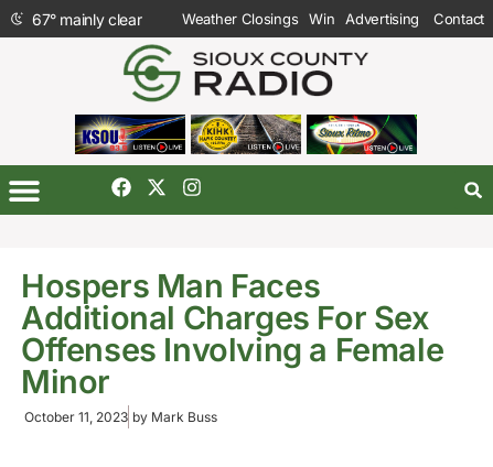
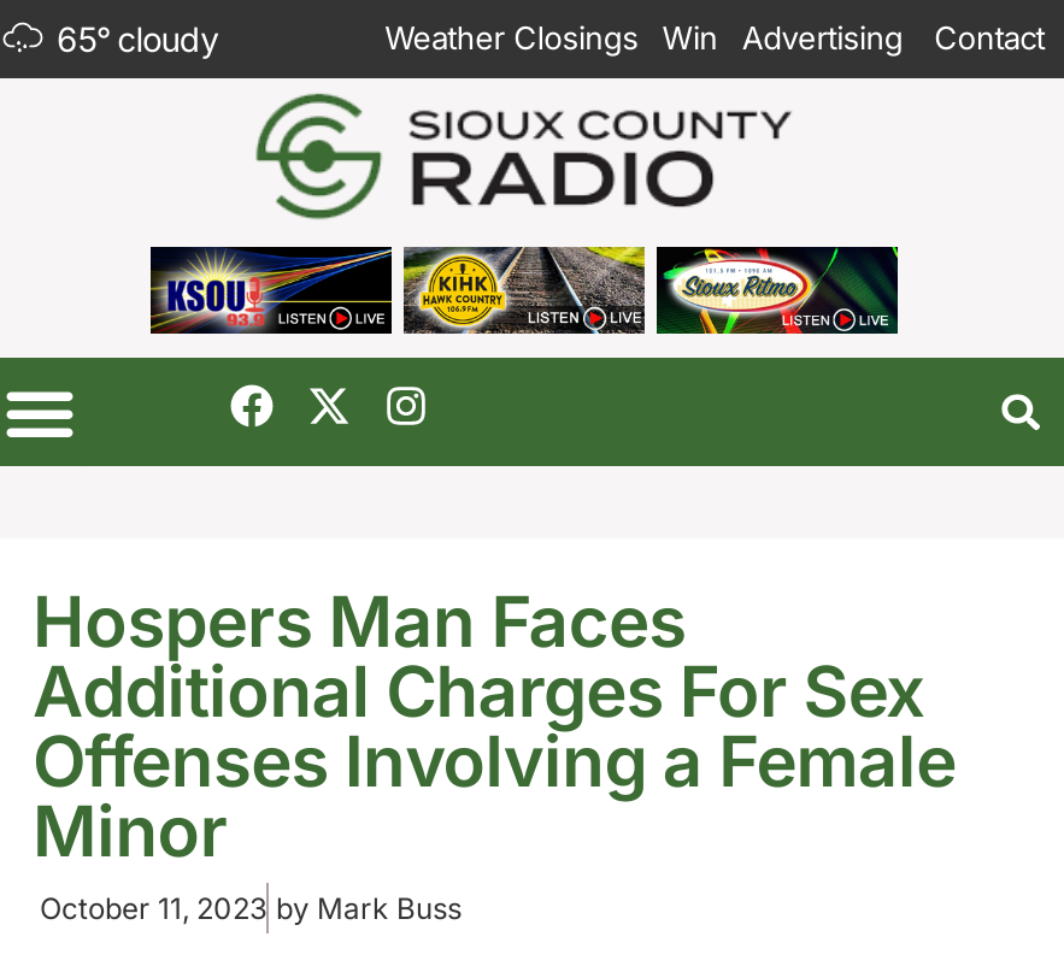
- 67° mainly clear
+ 65° cloudy
